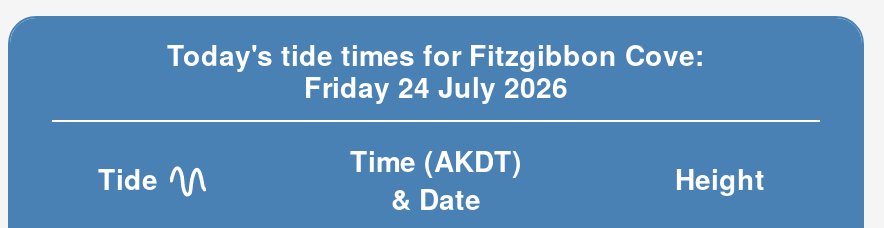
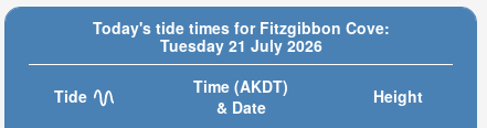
- Friday 24 July 2026
+ Tuesday 21 July 2026
